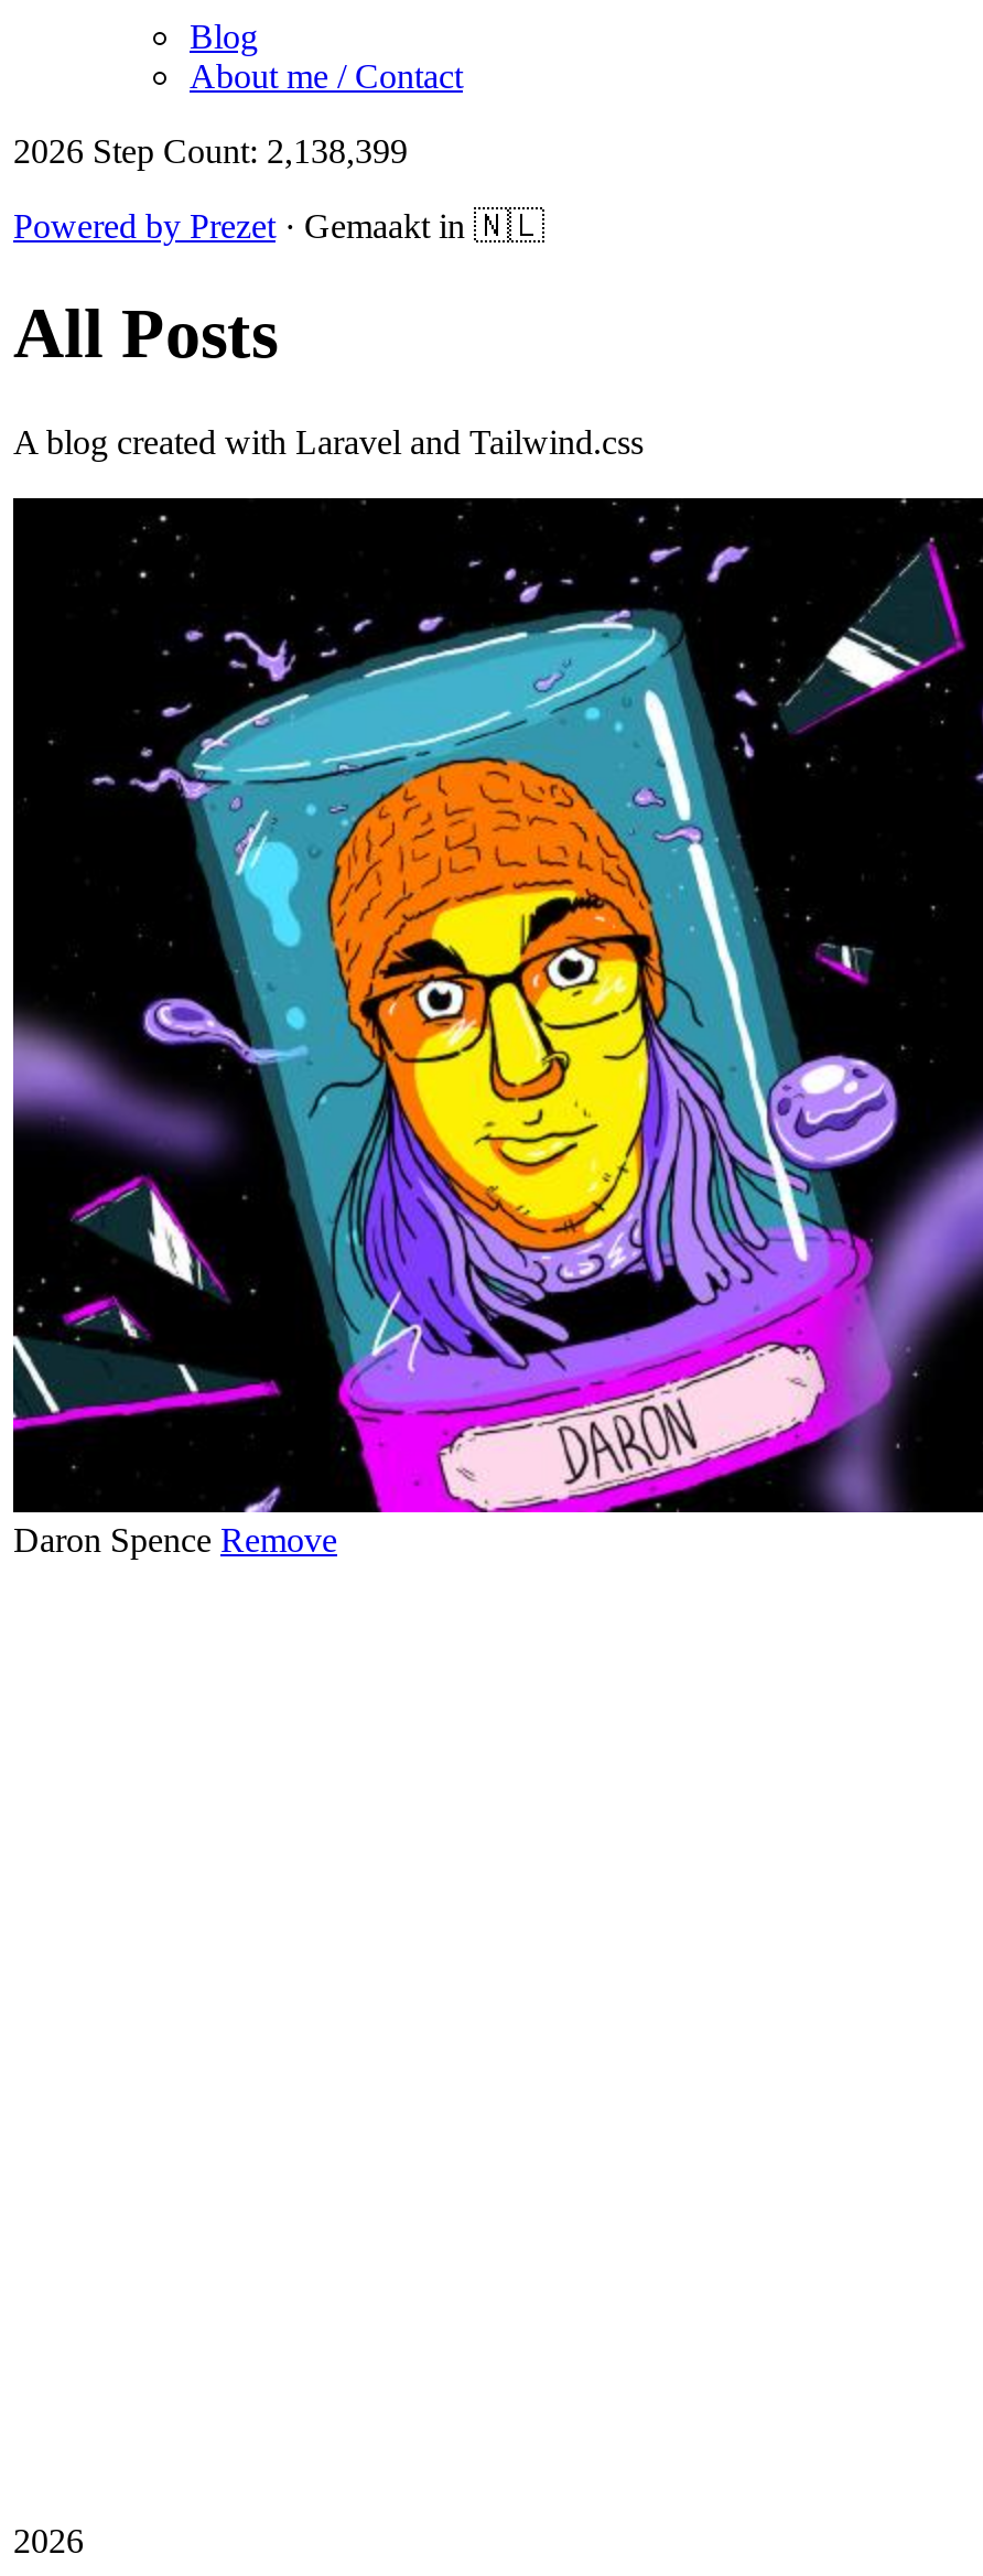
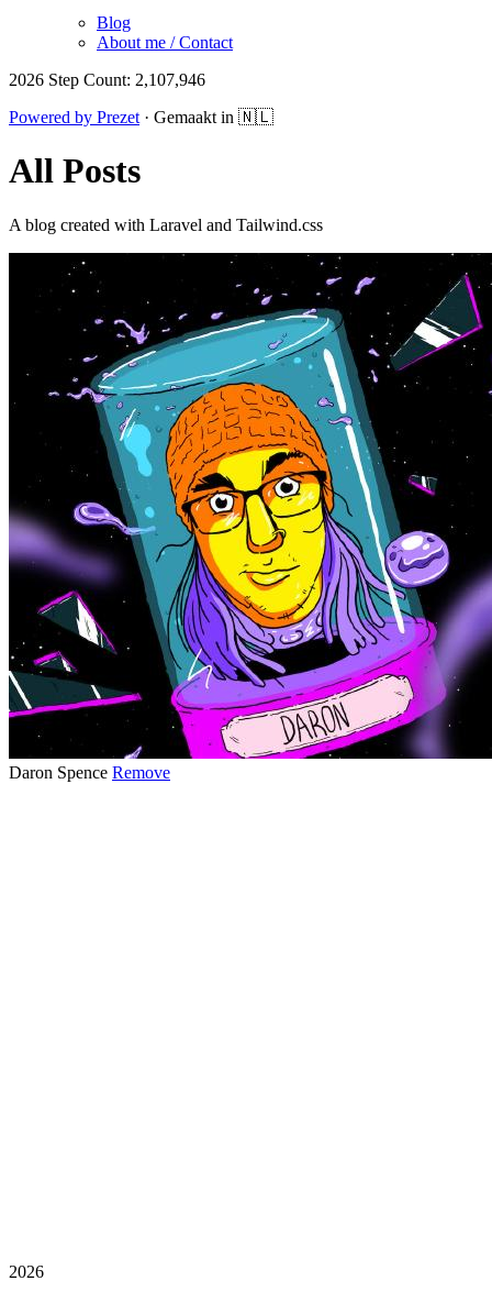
- 2026 Step Count: 2,138,399
+ 2026 Step Count: 2,107,946
